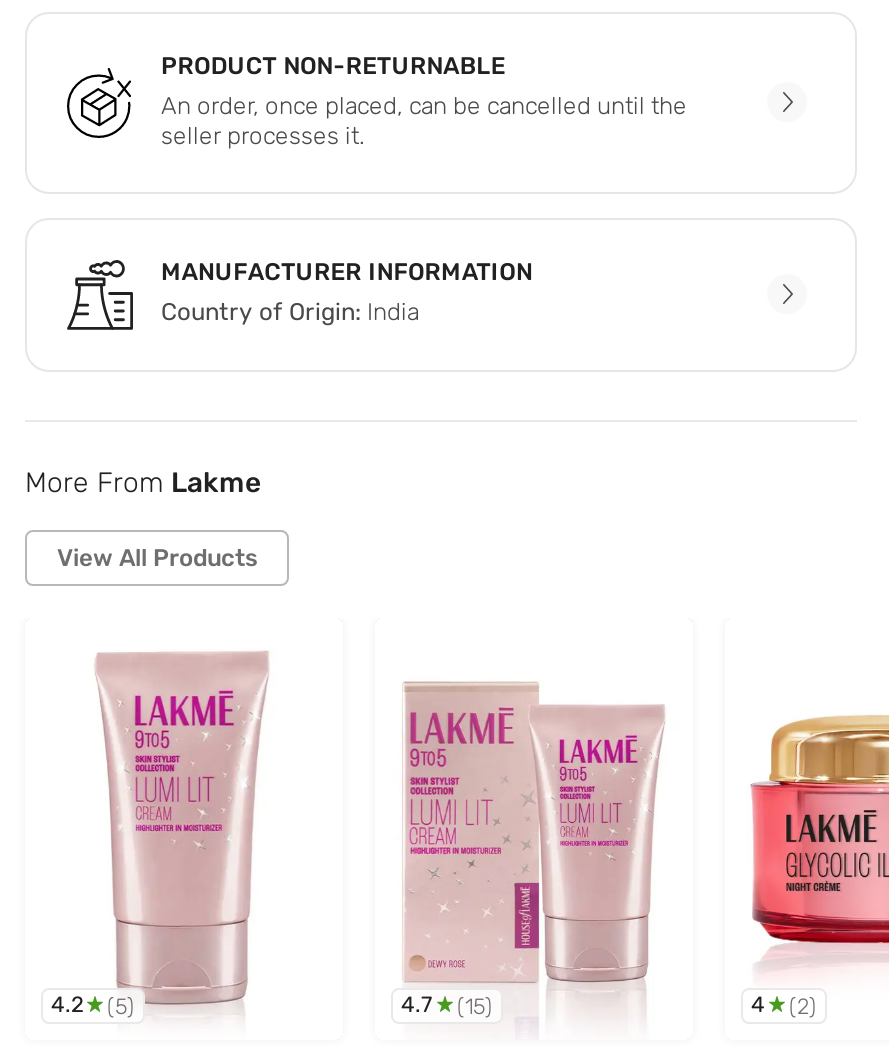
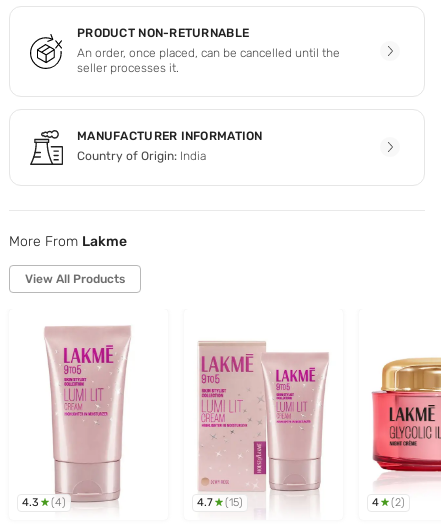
- 4.2
+ 4.3

- (5)
+ (4)
